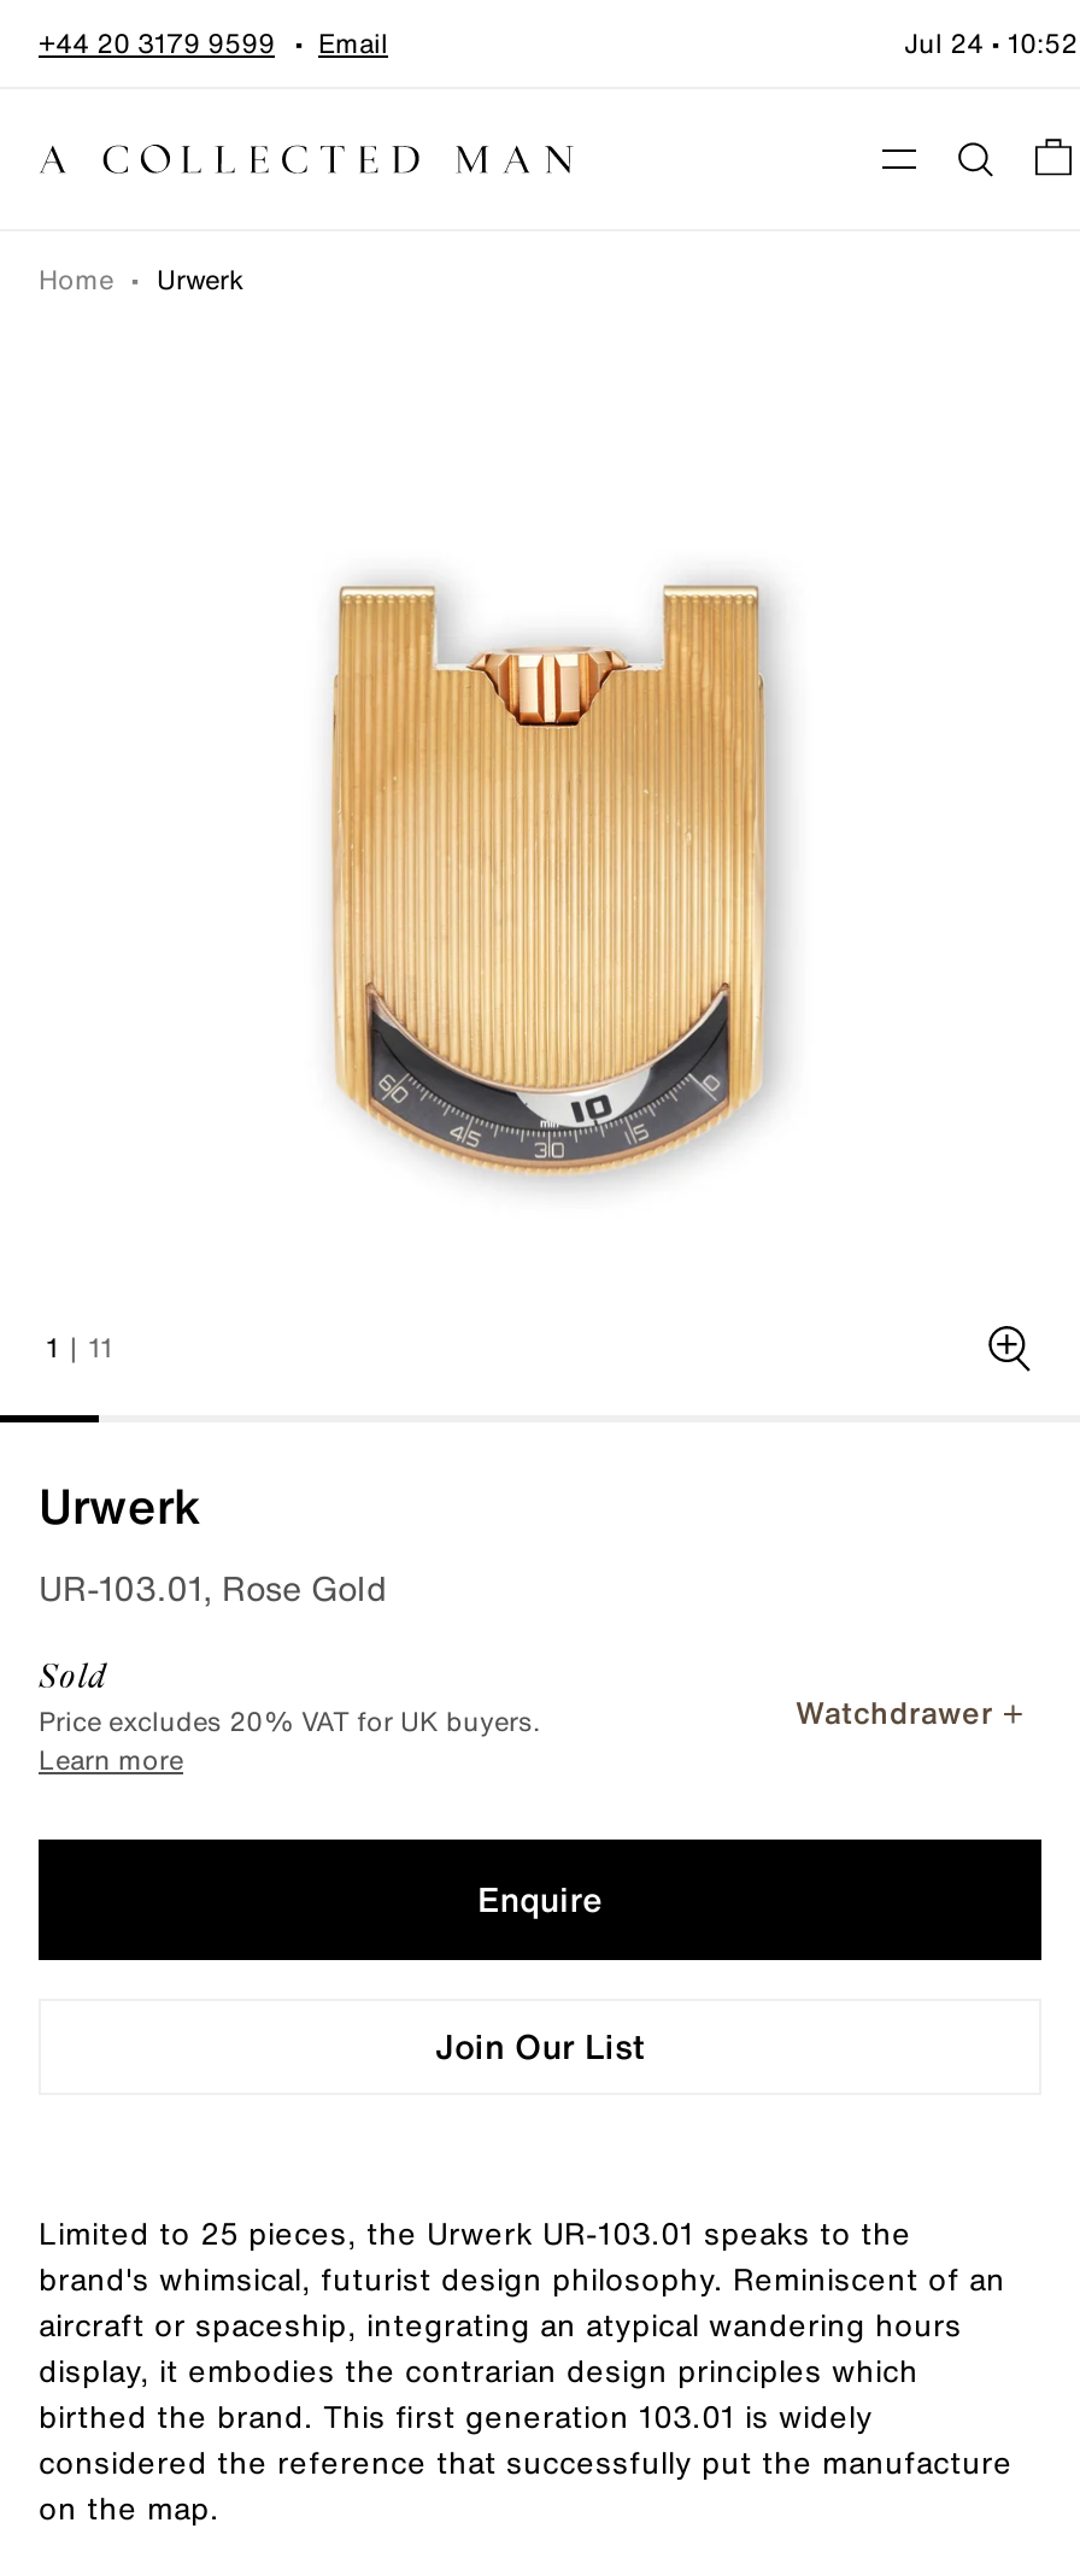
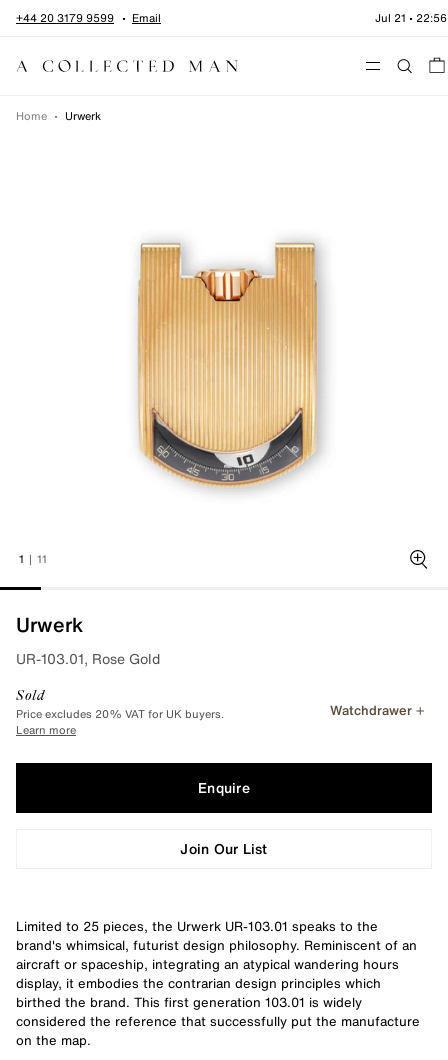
- Jul 24 • 10:52
+ Jul 21 • 22:56
